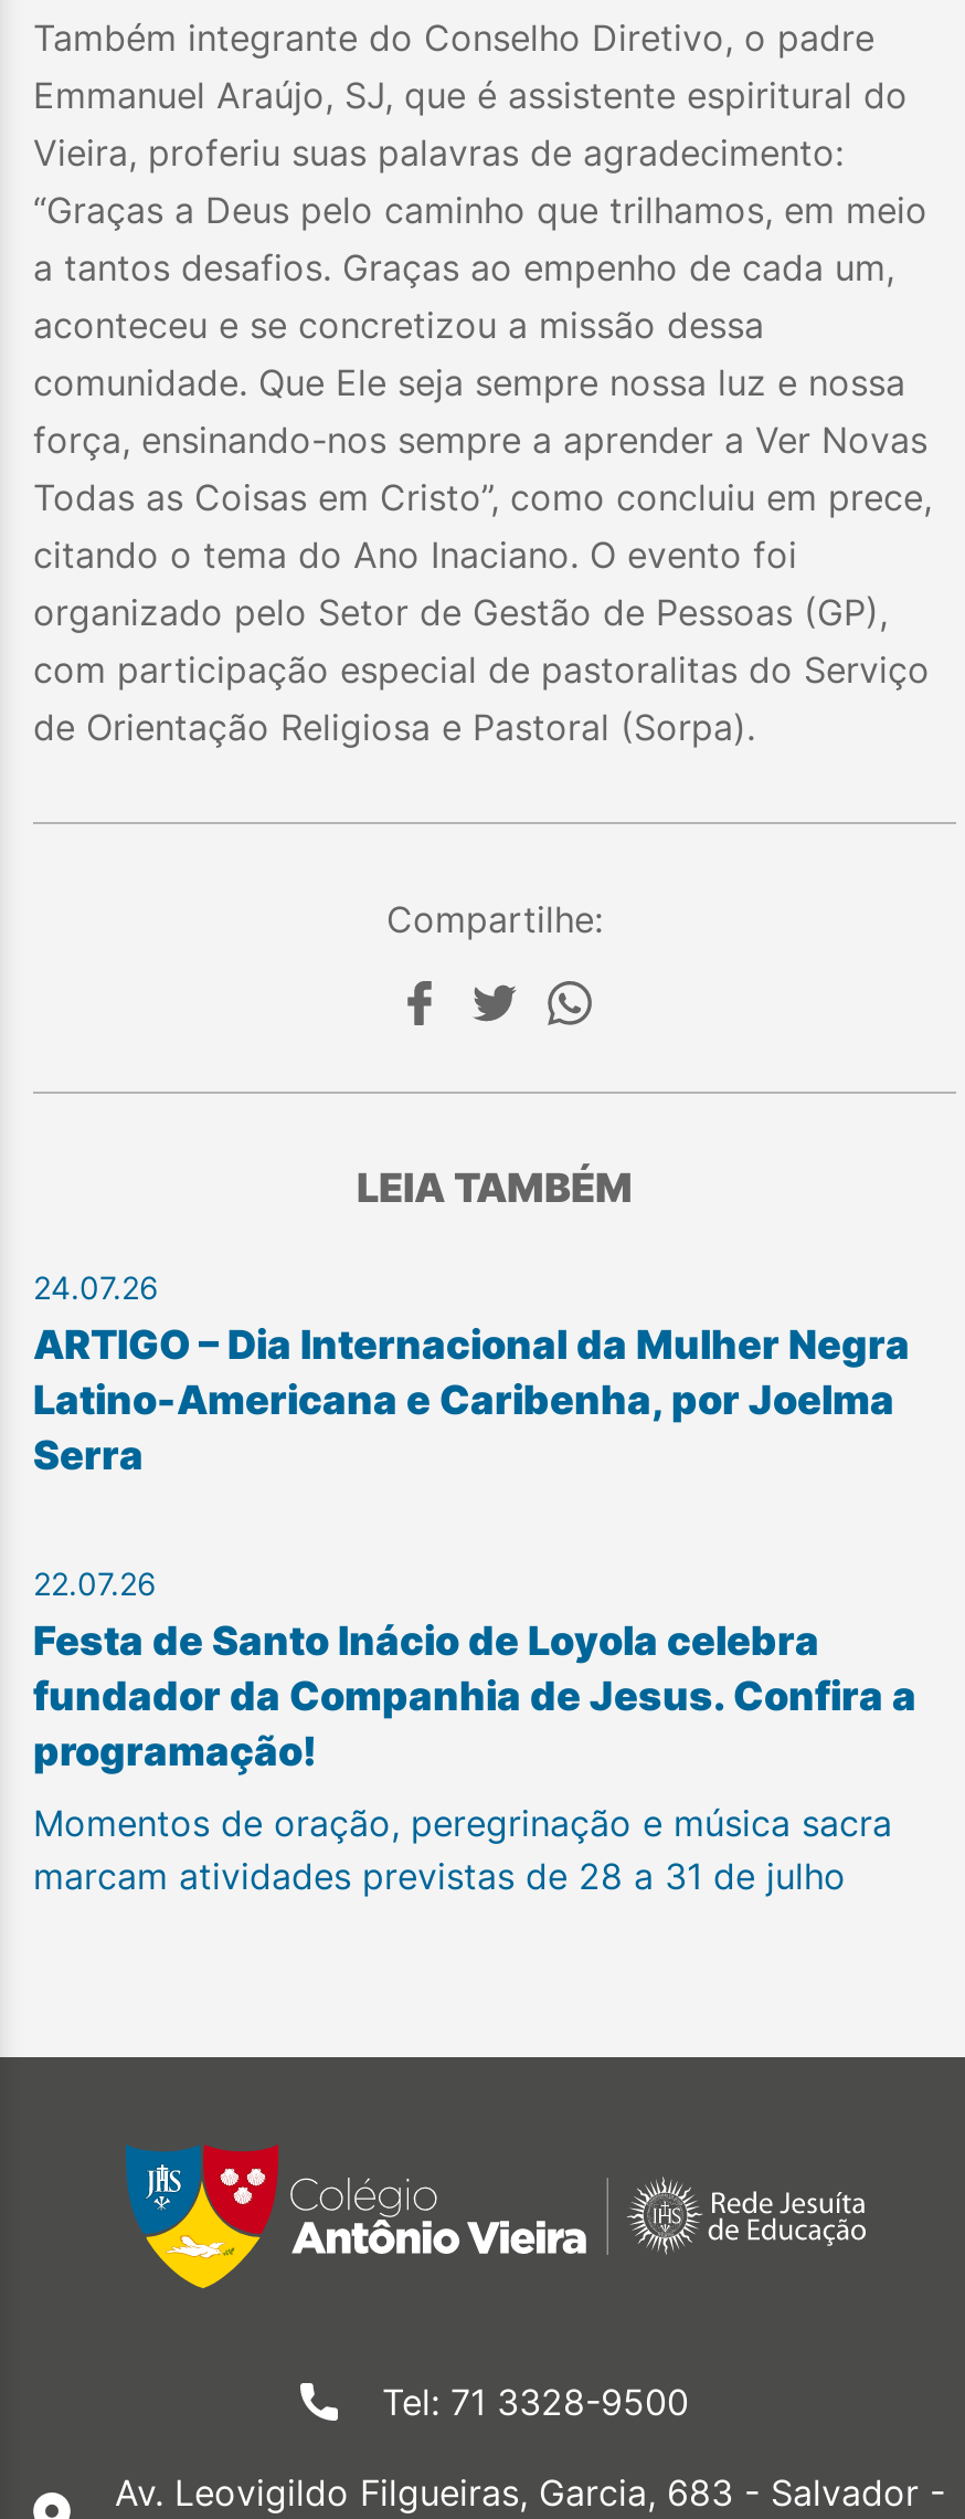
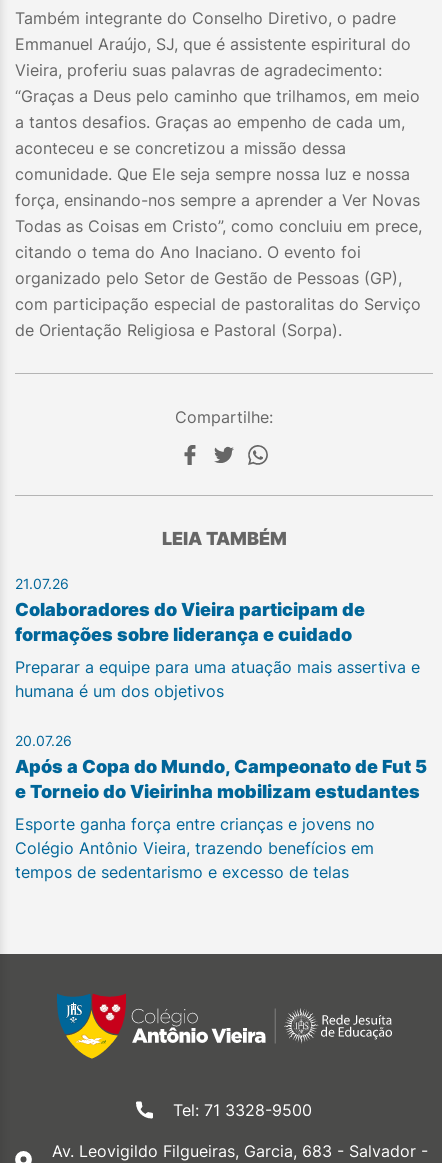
- 24.07.26
- ARTIGO – Dia Internacional da Mulher Negra
- Latino-Americana e Caribenha, por Joelma
- Serra
- 22.07.26
- Festa de Santo Inácio de Loyola celebra
- fundador da Companhia de Jesus. Confira a
- programação!
- Momentos de oração, peregrinação e música sacra
- marcam atividades previstas de 28 a 31 de julho
+ 21.07.26
+ Colaboradores do Vieira participam de
+ formações sobre liderança e cuidado
+ Preparar a equipe para uma atuação mais assertiva e
+ humana é um dos objetivos
+ 20.07.26
+ Após a Copa do Mundo, Campeonato de Fut 5
+ e Torneio do Vieirinha mobilizam estudantes
+ Esporte ganha força entre crianças e jovens no
+ Colégio Antônio Vieira, trazendo benefícios em
+ tempos de sedentarismo e excesso de telas
